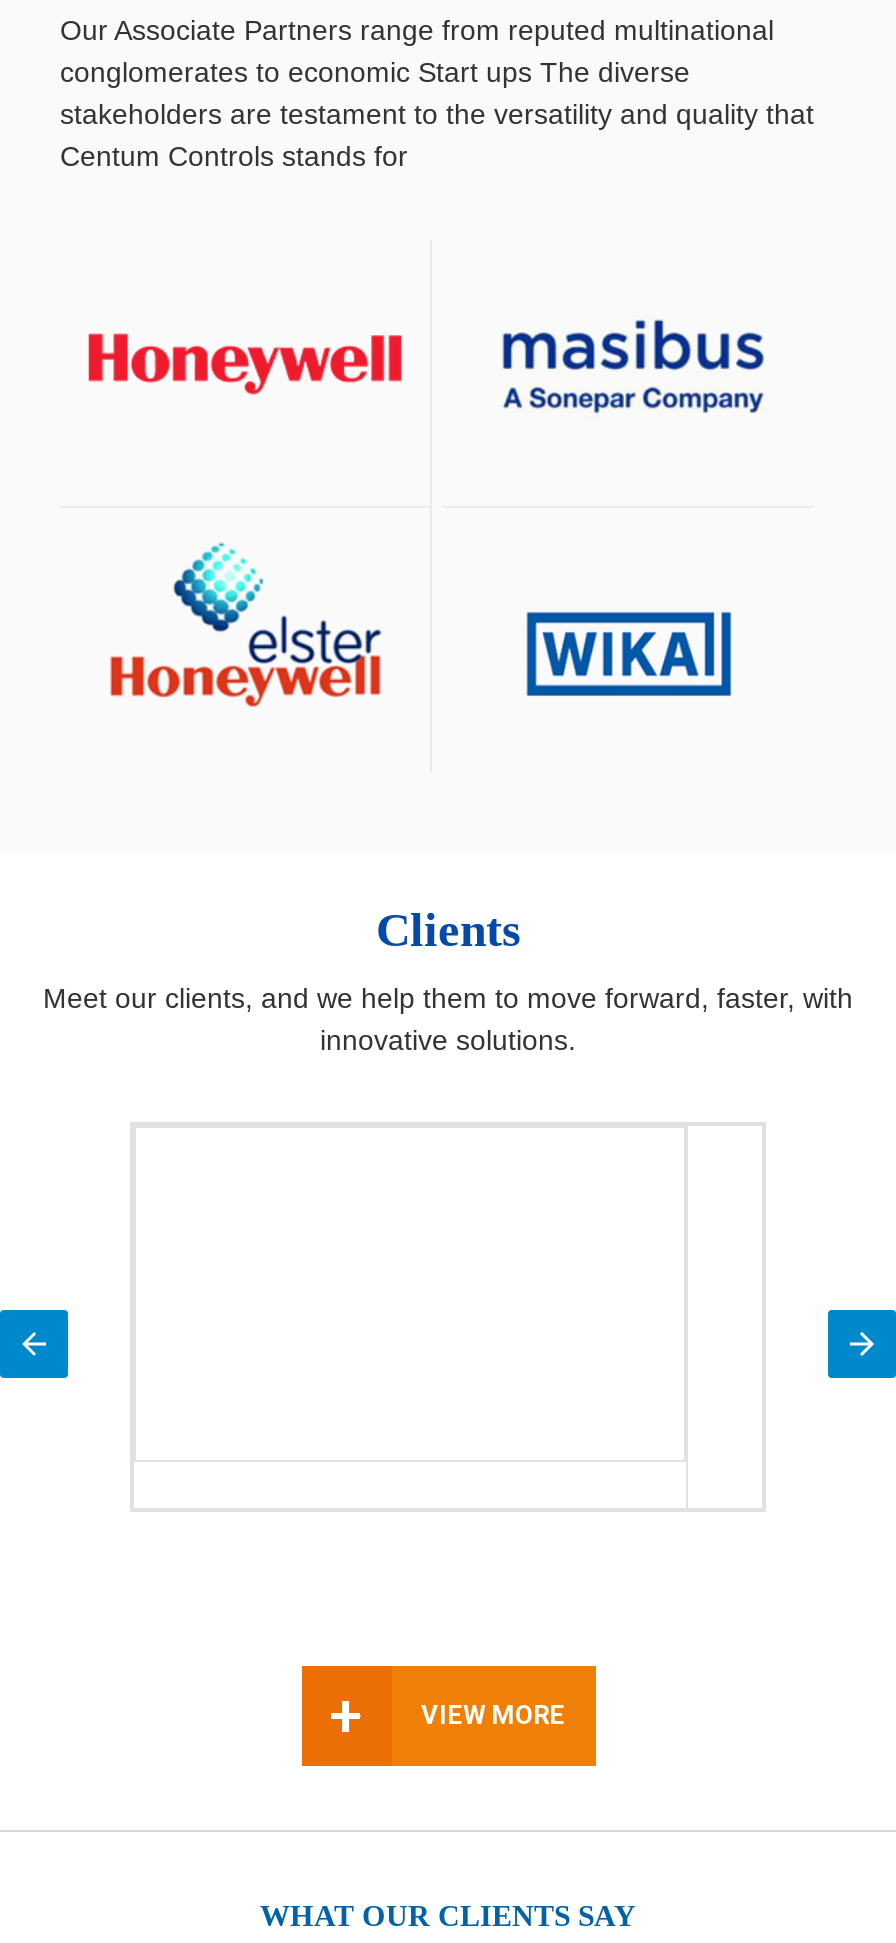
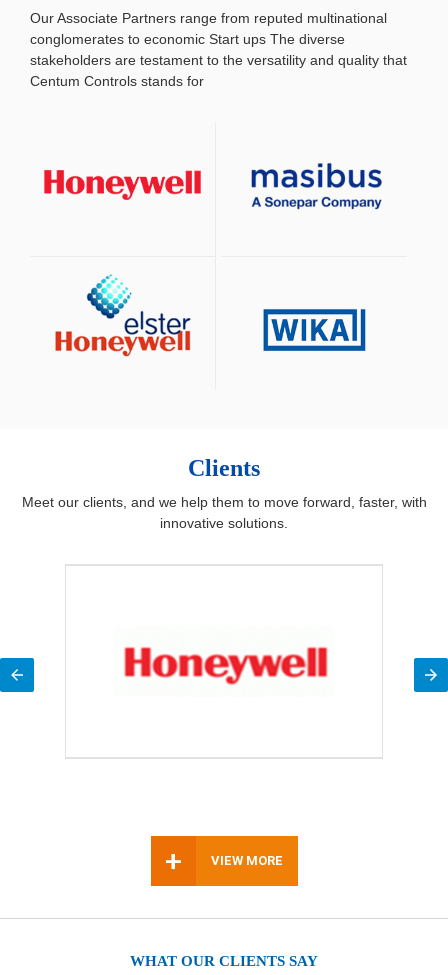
+ [image]
